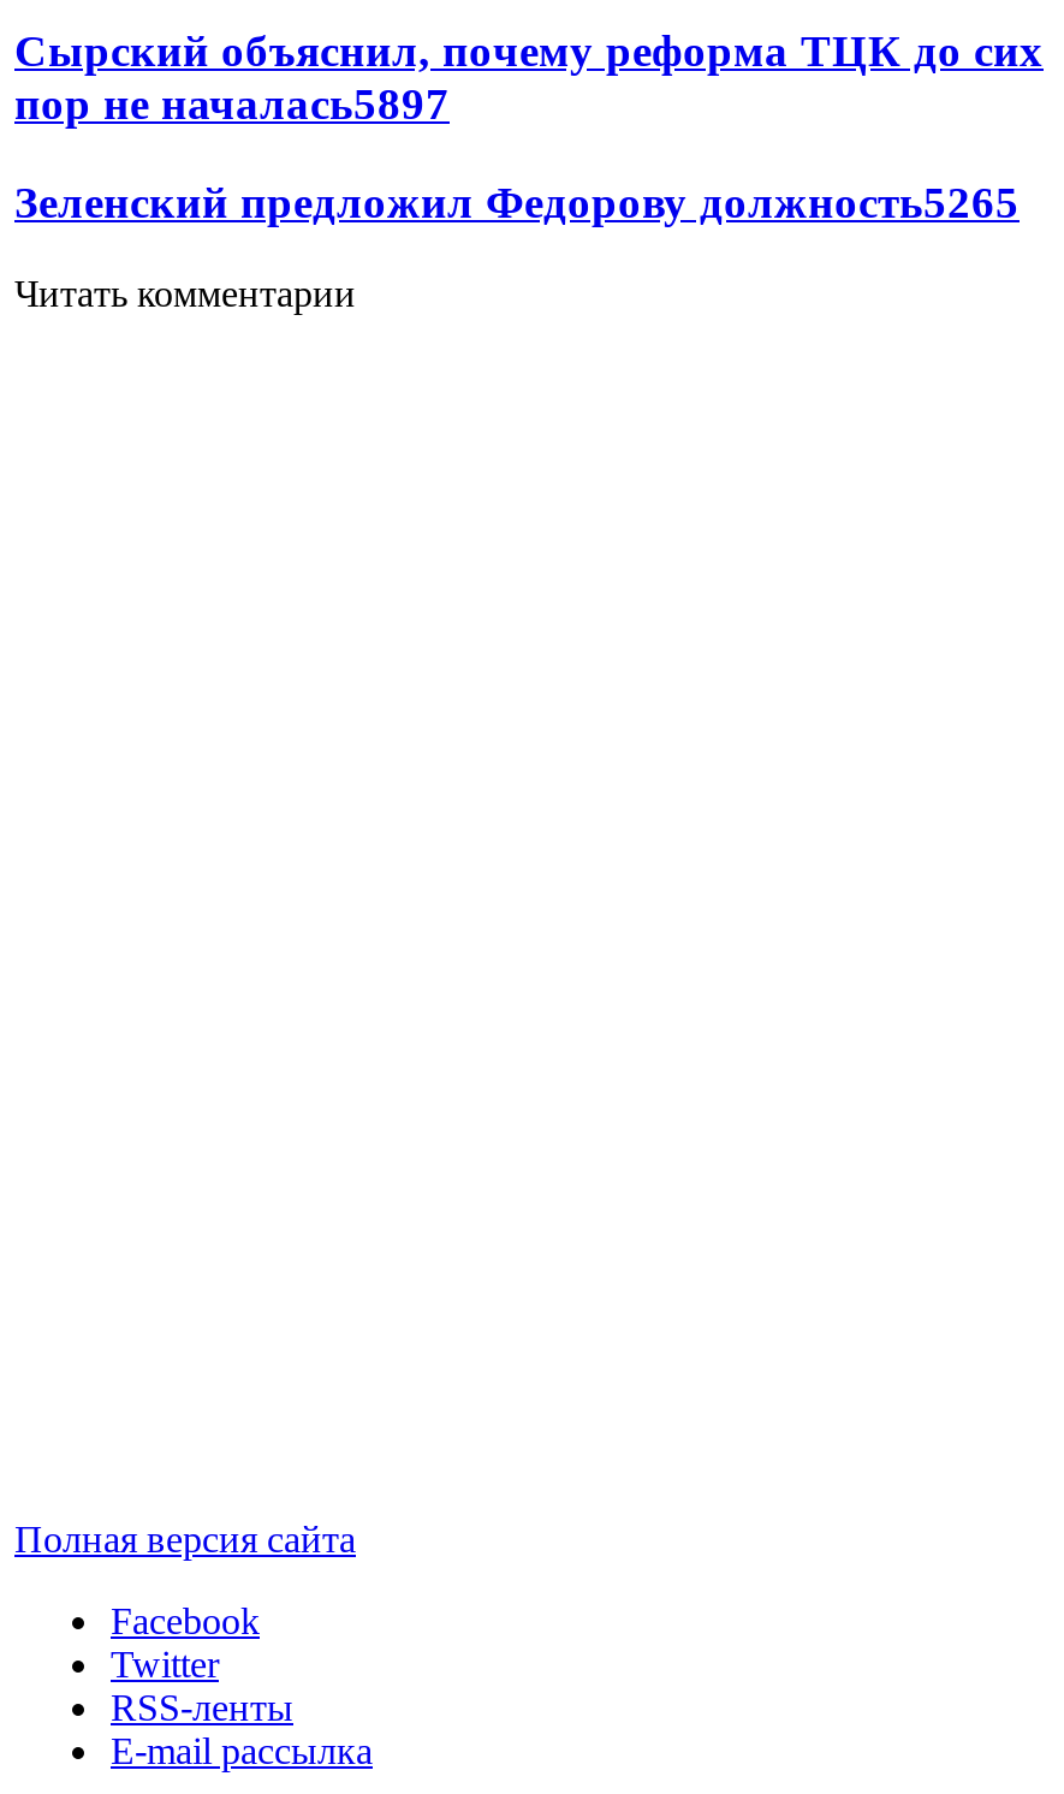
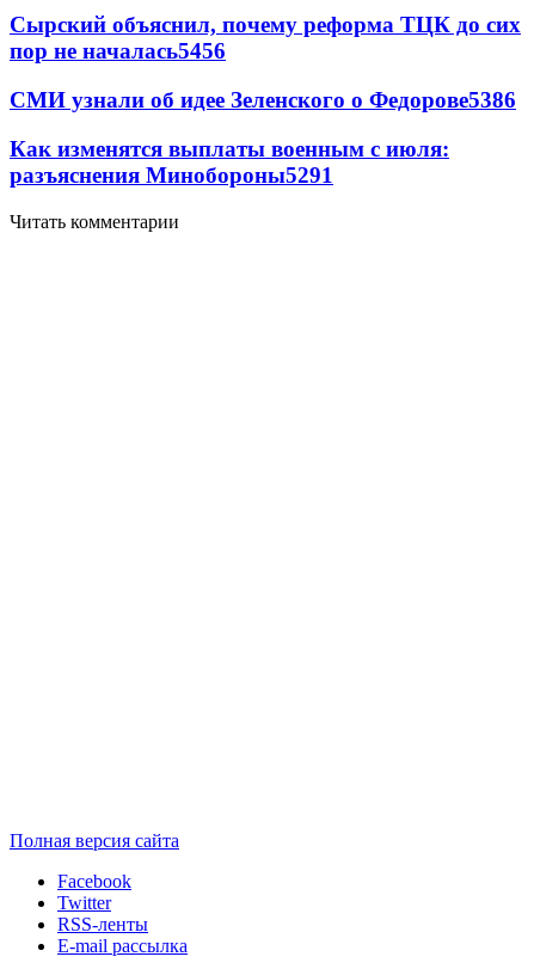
- пор не началась5897
- Зеленский предложил Федорову должность5265
+ пор не началась5456
+ СМИ узнали об идее Зеленского о Федорове5386
+ Как изменятся выплаты военным с июля:
+ разъяснения Минобороны5291
